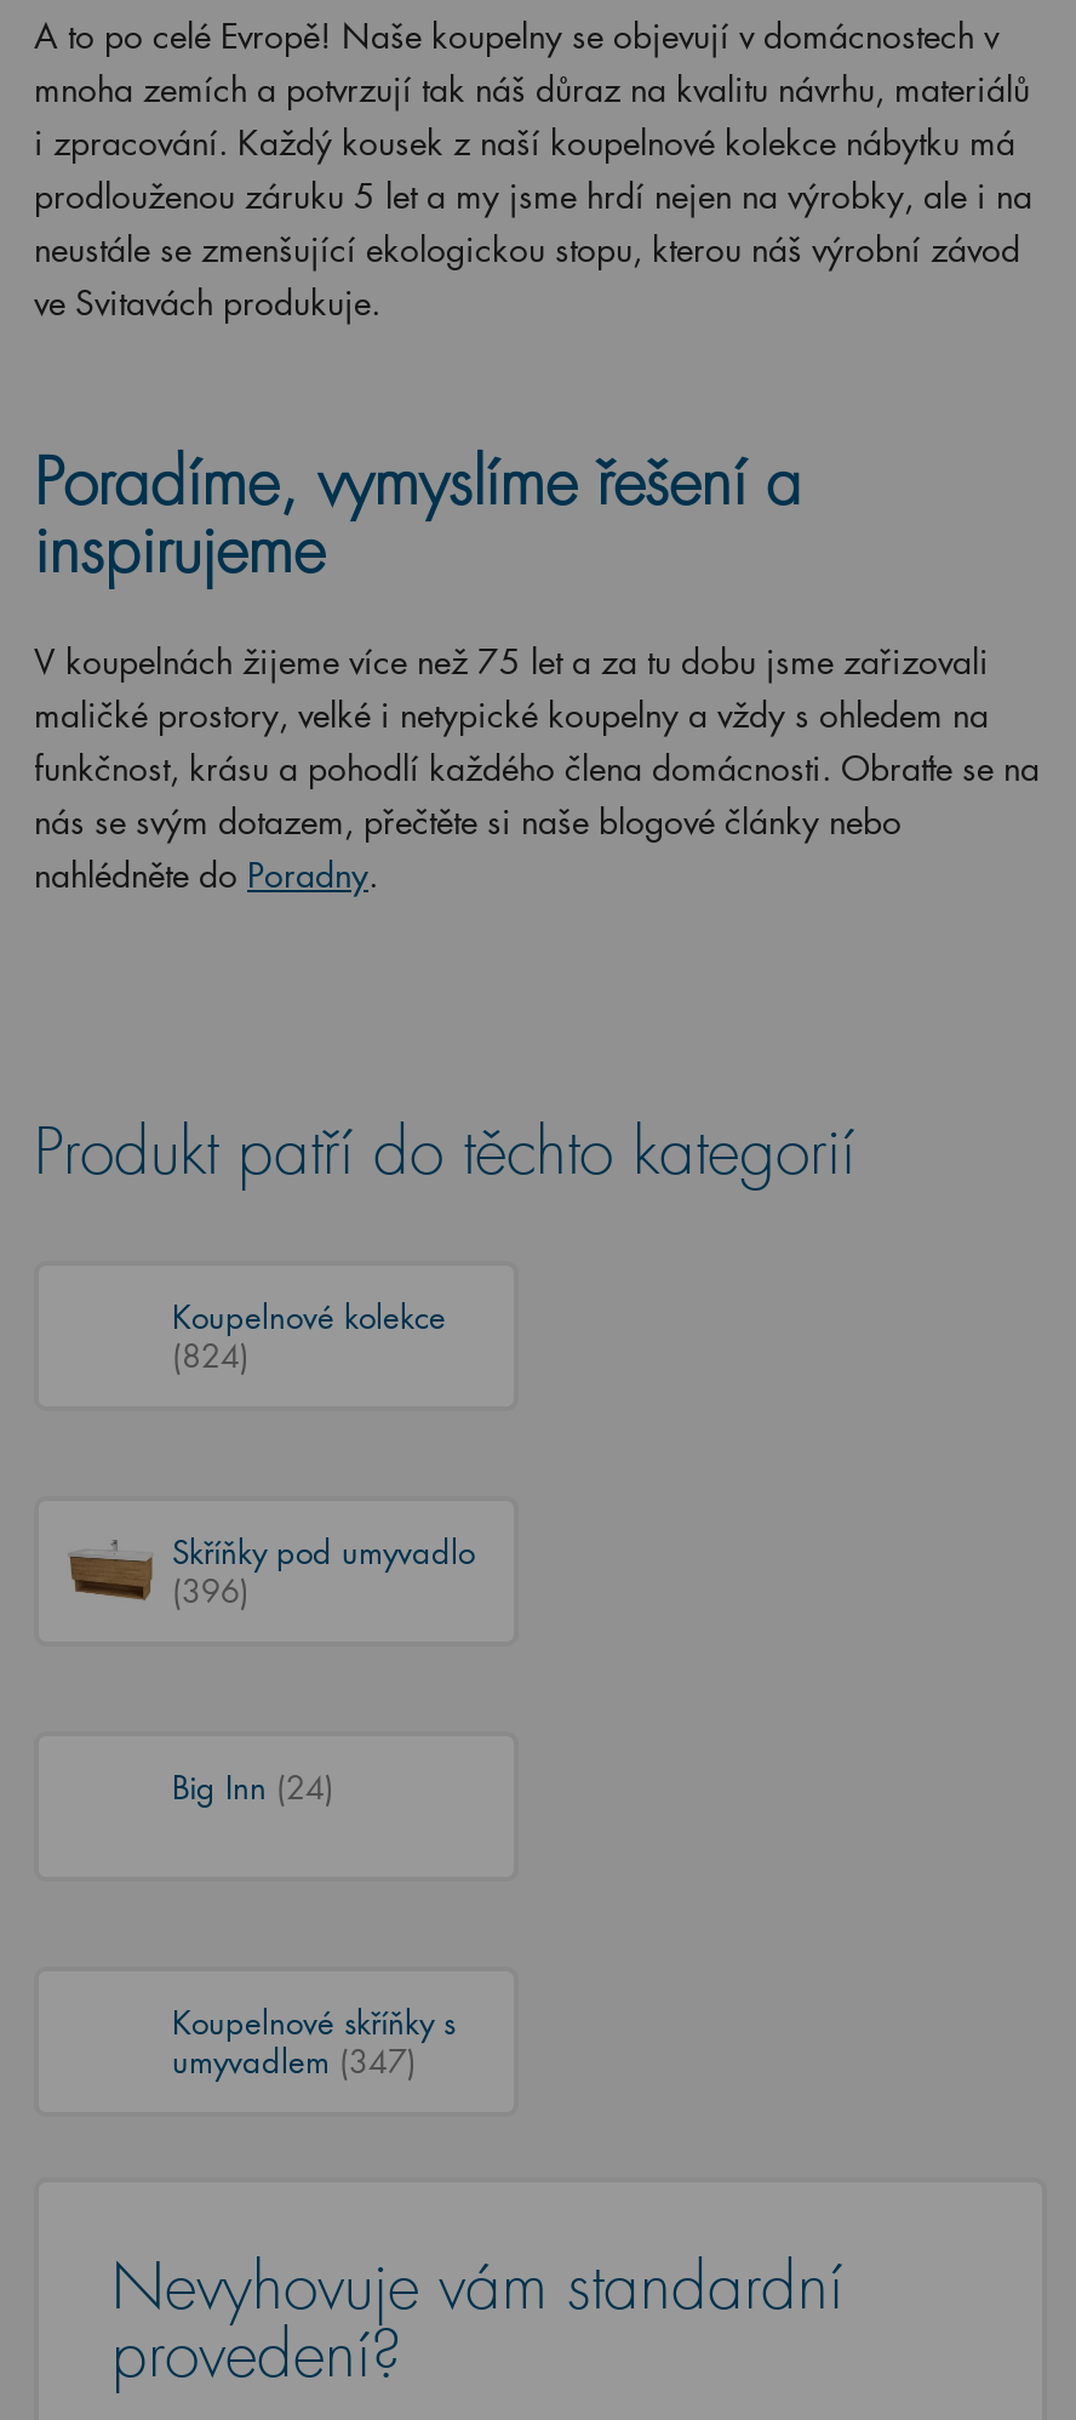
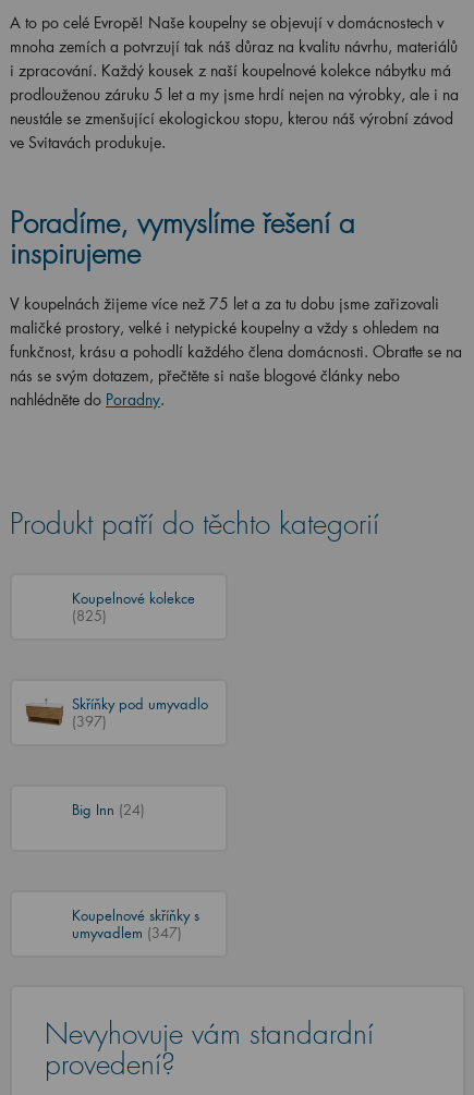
- (824)
+ (825)

- (396)
+ (397)
